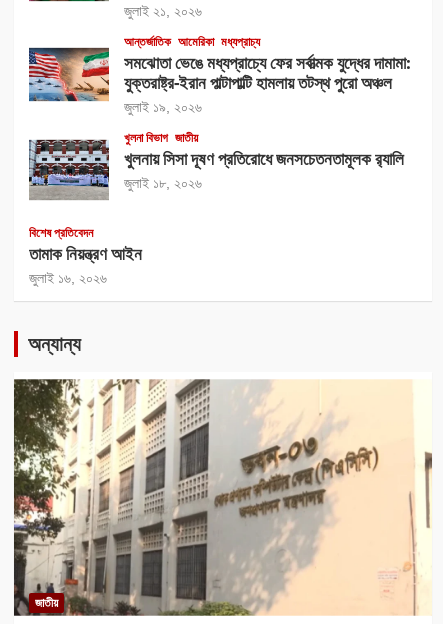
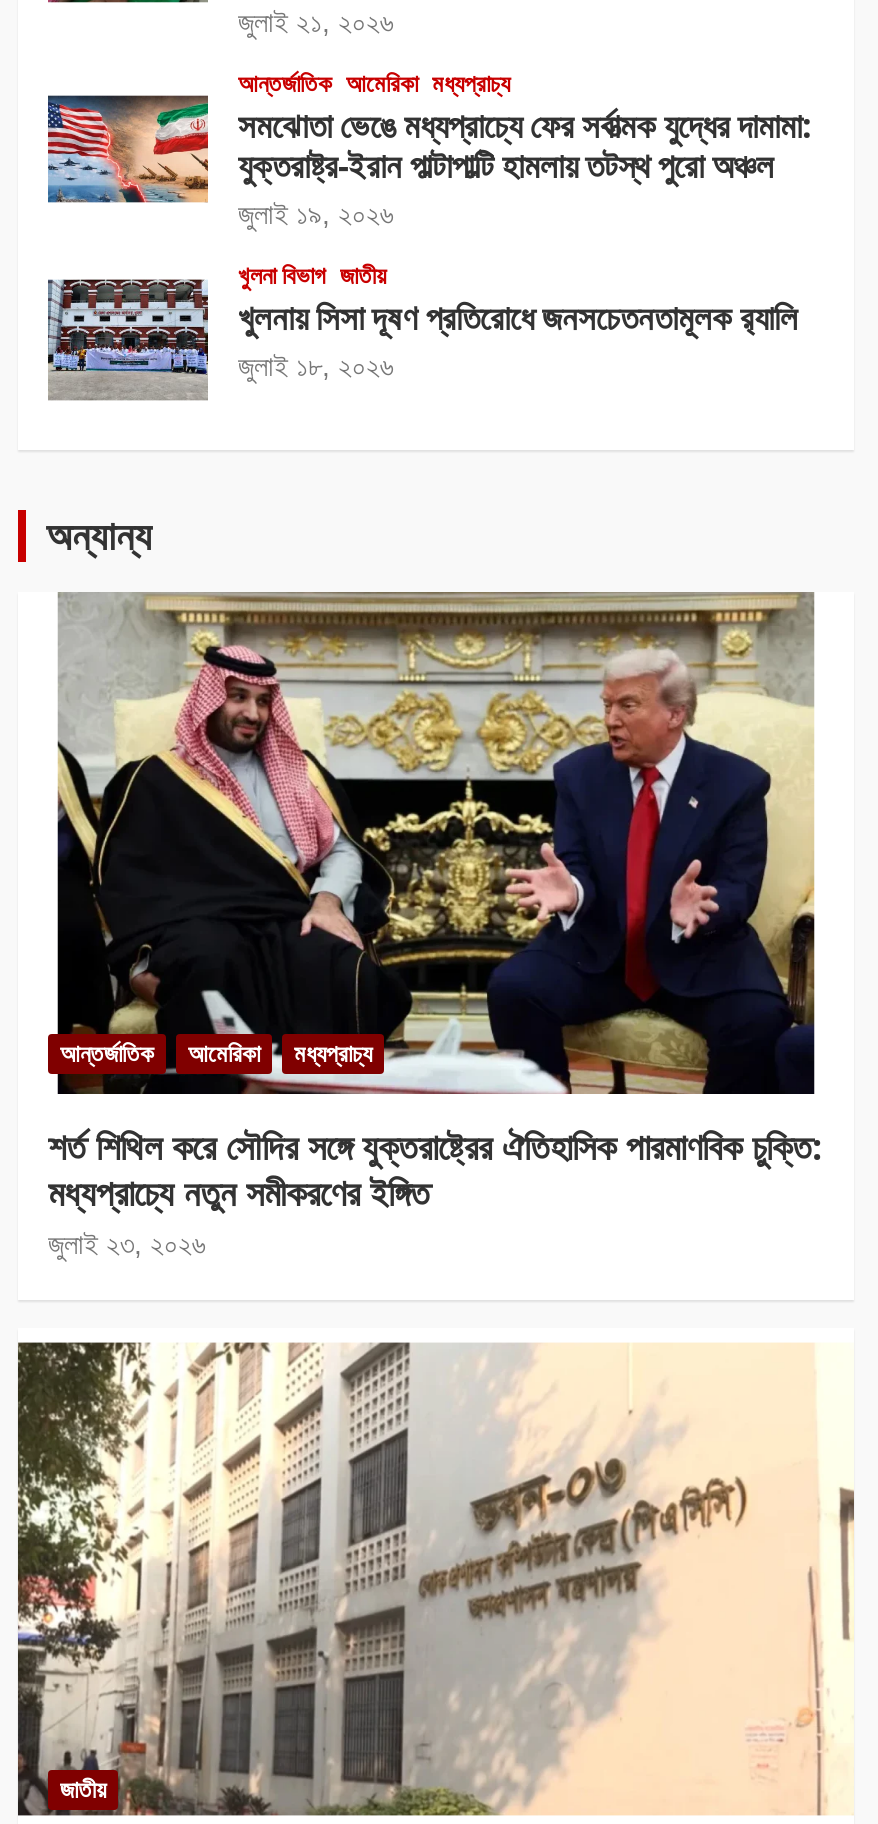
- বিশেষ প্রতিবেদন
- তামাক নিয়ন্ত্রণ আইন
- জুলাই ১৬, ২০২৬

moved up: অন্যান্য

+ [image]
+ আন্তর্জাতিক
+ আমেরিকা
+ মধ্যপ্রাচ্য
+ শর্ত শিথিল করে সৌদির সঙ্গে যুক্তরাষ্ট্রের ঐতিহাসিক পারমাণবিক চুক্তি:
+ মধ্যপ্রাচ্যে নতুন সমীকরণের ইঙ্গিত
+ জুলাই ২৩, ২০২৬
